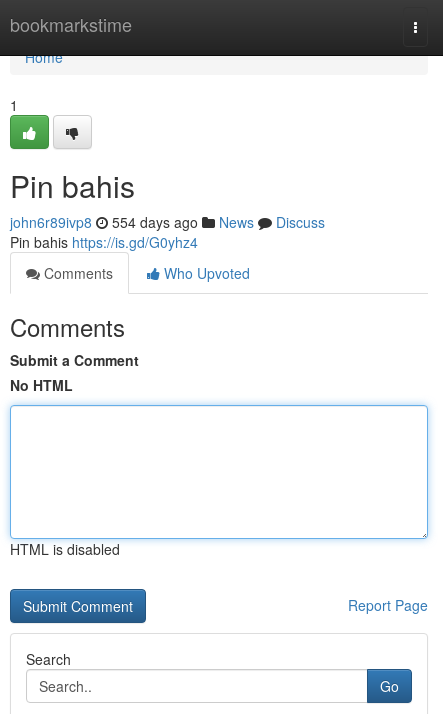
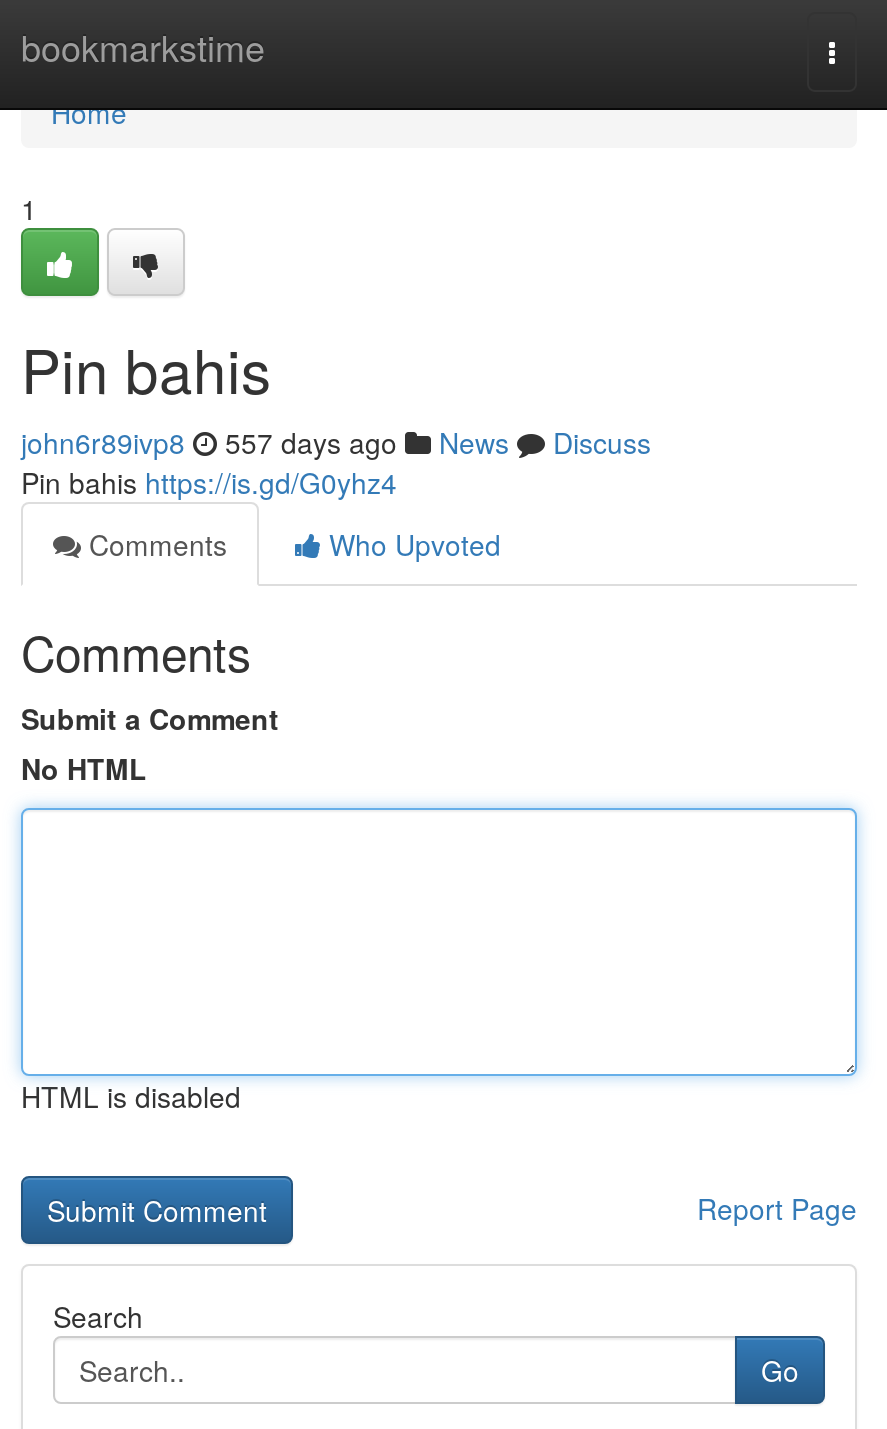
- john6r89ivp8 554 days ago News Discuss
+ john6r89ivp8 557 days ago News Discuss
